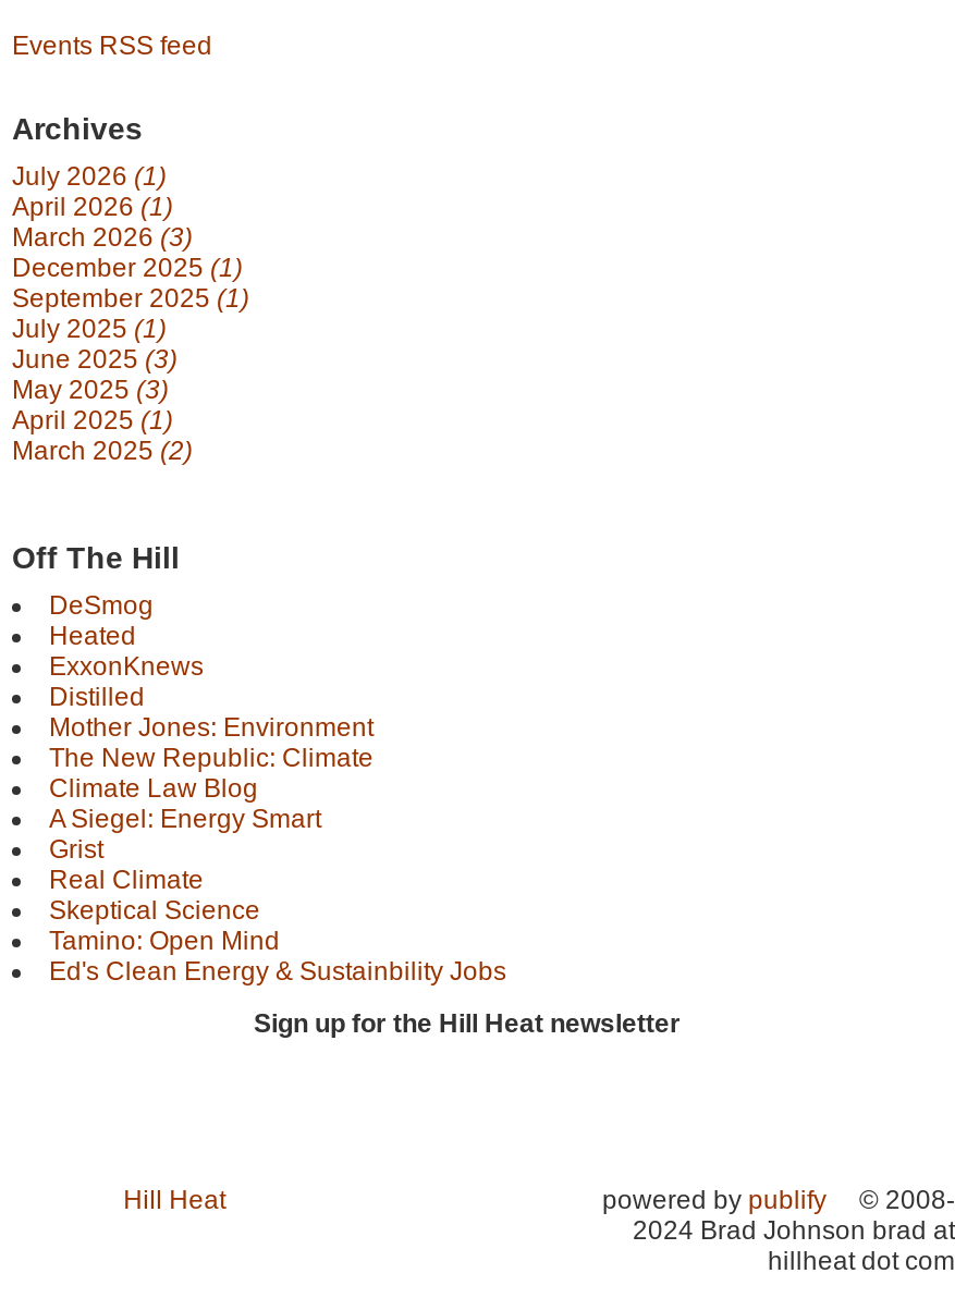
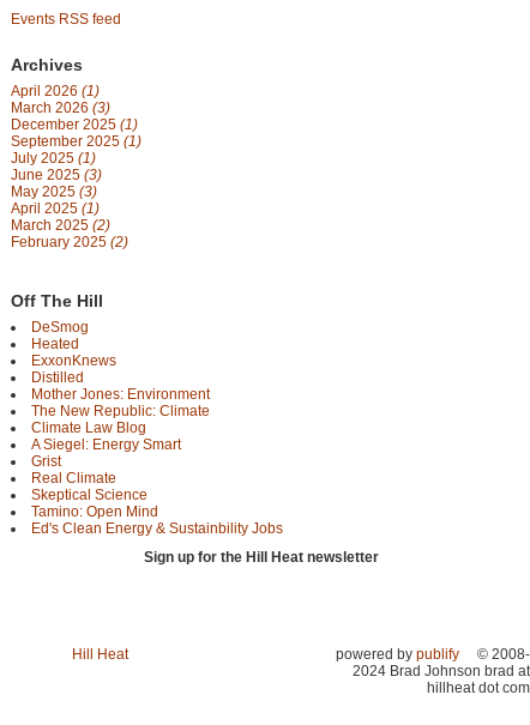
- July 2026 (1)

+ February 2025 (2)
